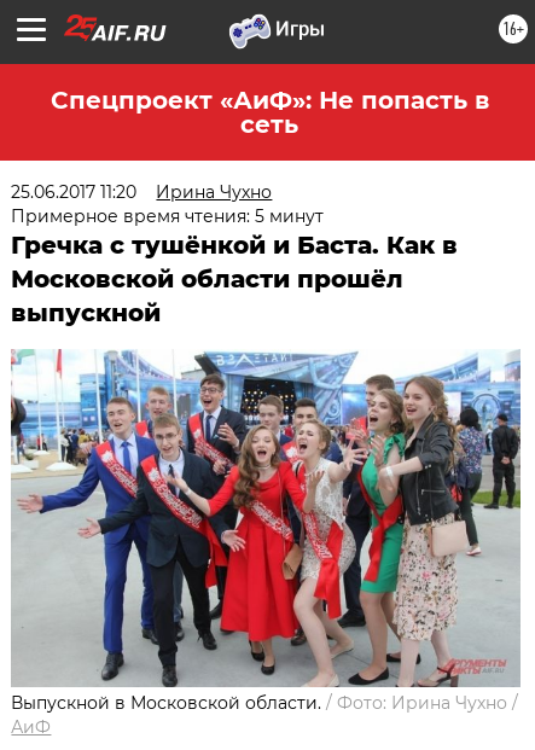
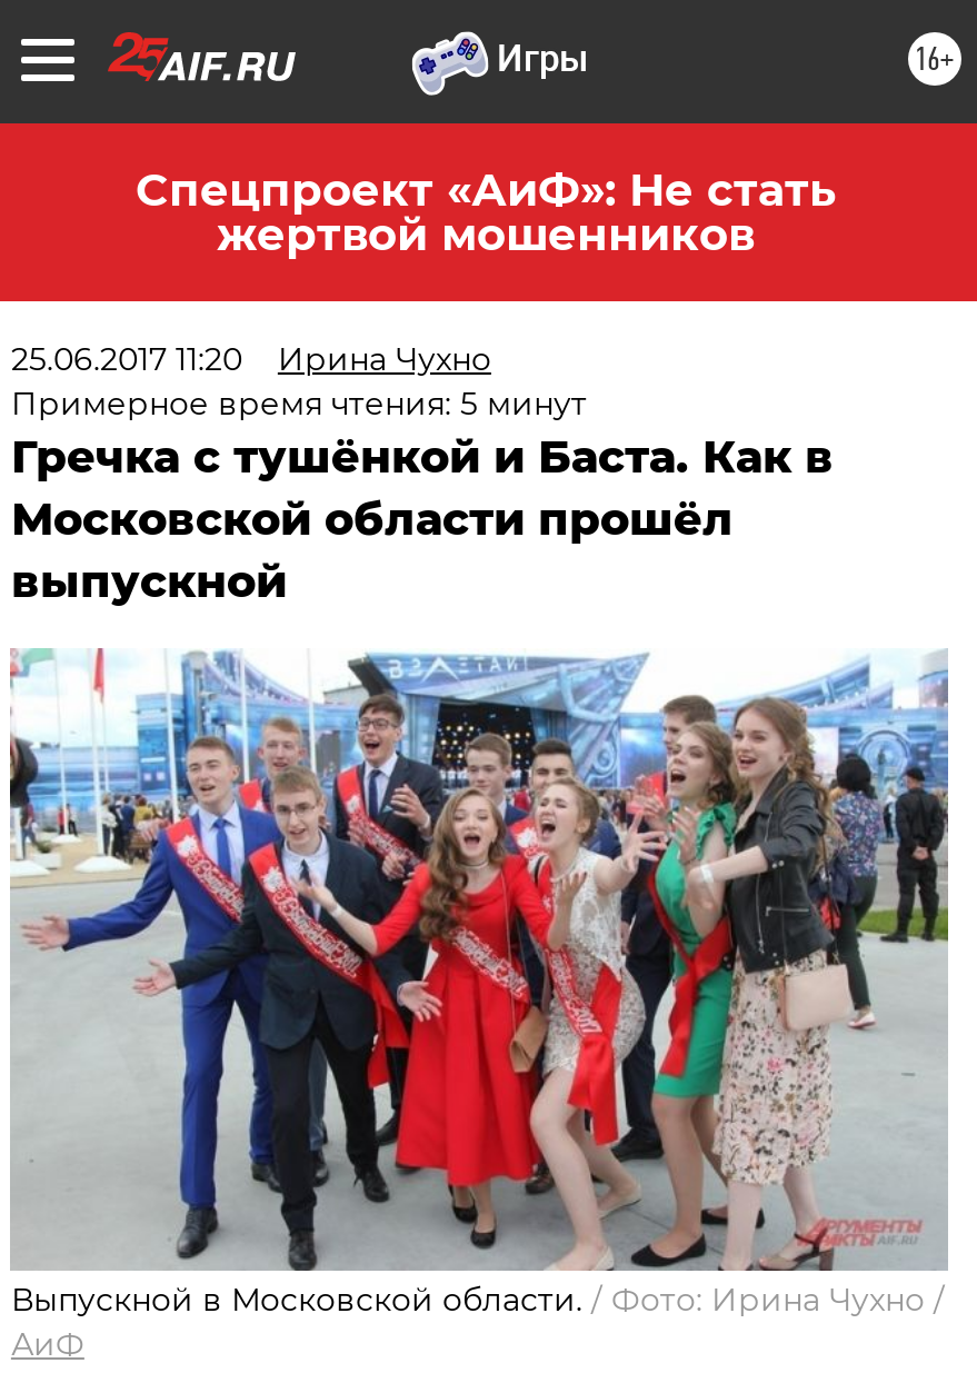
- Спецпроект «АиФ»: Не попасть в
- сеть
+ Спецпроект «АиФ»: Не стать
+ жертвой мошенников
